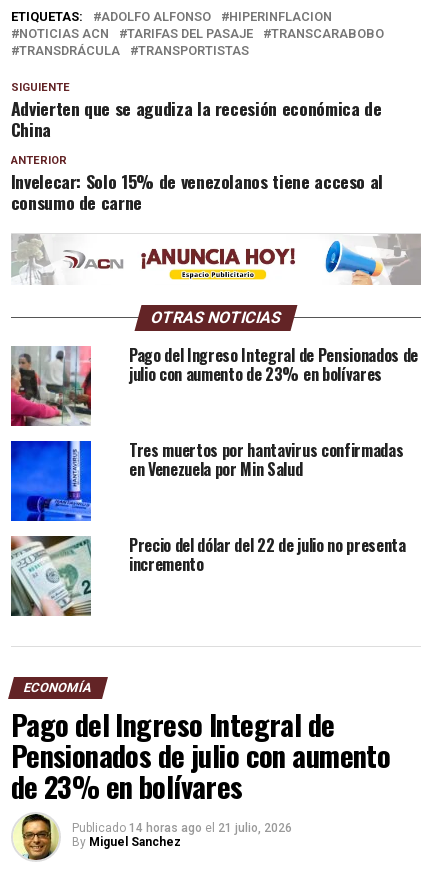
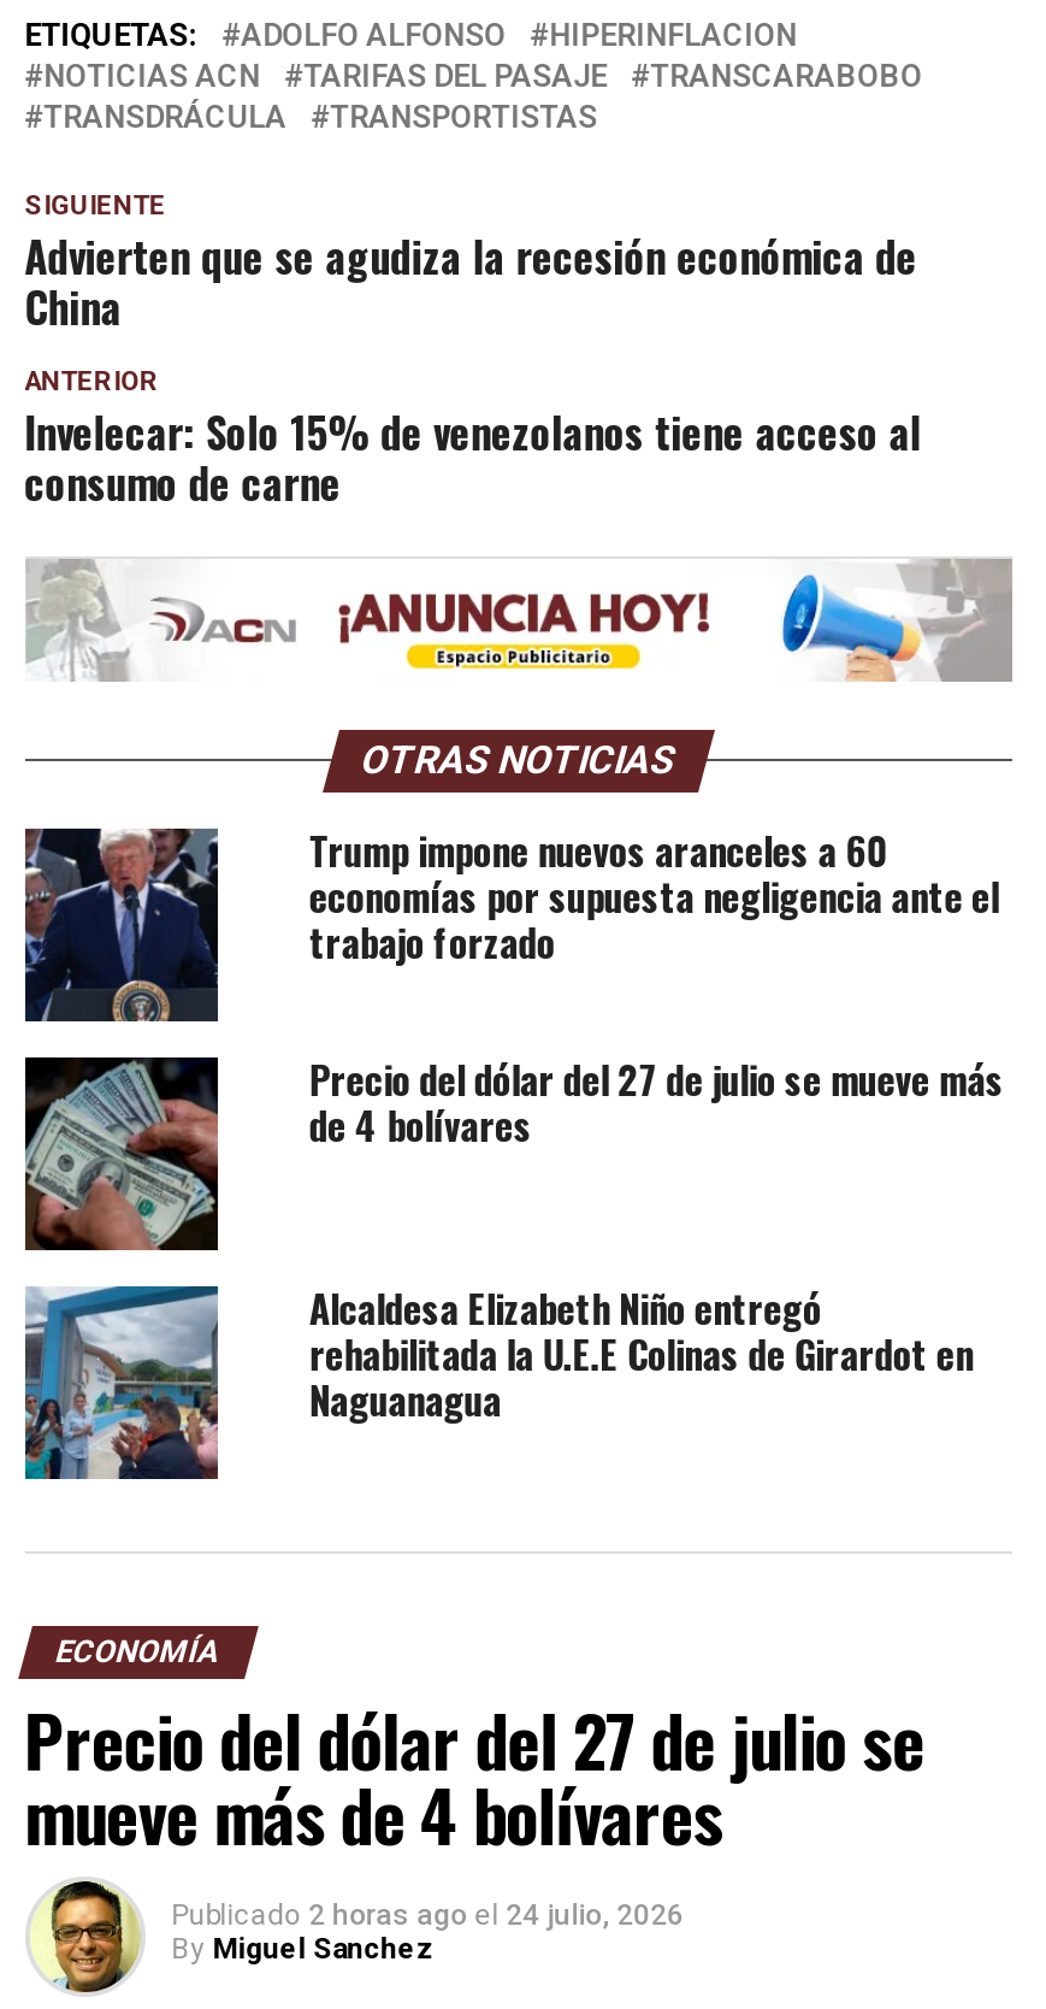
- [image]
- Pago del Ingreso Integral de Pensionados de
- julio con aumento de 23% en bolívares
+ [image]
+ Trump impone nuevos aranceles a 60
+ economías por supuesta negligencia ante el
+ trabajo forzado

- [image]
- Tres muertos por hantavirus confirmadas
- en Venezuela por Min Salud
+ [image]
+ Precio del dólar del 27 de julio se mueve más
+ de 4 bolívares

- [image]
- Precio del dólar del 22 de julio no presenta
- incremento
+ [image]
+ Alcaldesa Elizabeth Niño entregó
+ rehabilitada la U.E.E Colinas de Girardot en
+ Naguanagua

- Pago del Ingreso Integral de
- Pensionados de julio con aumento
- de 23% en bolívares
- Publicado 14 horas ago el 21 julio, 2026
+ Precio del dólar del 27 de julio se
+ mueve más de 4 bolívares
+ Publicado 2 horas ago el 24 julio, 2026
